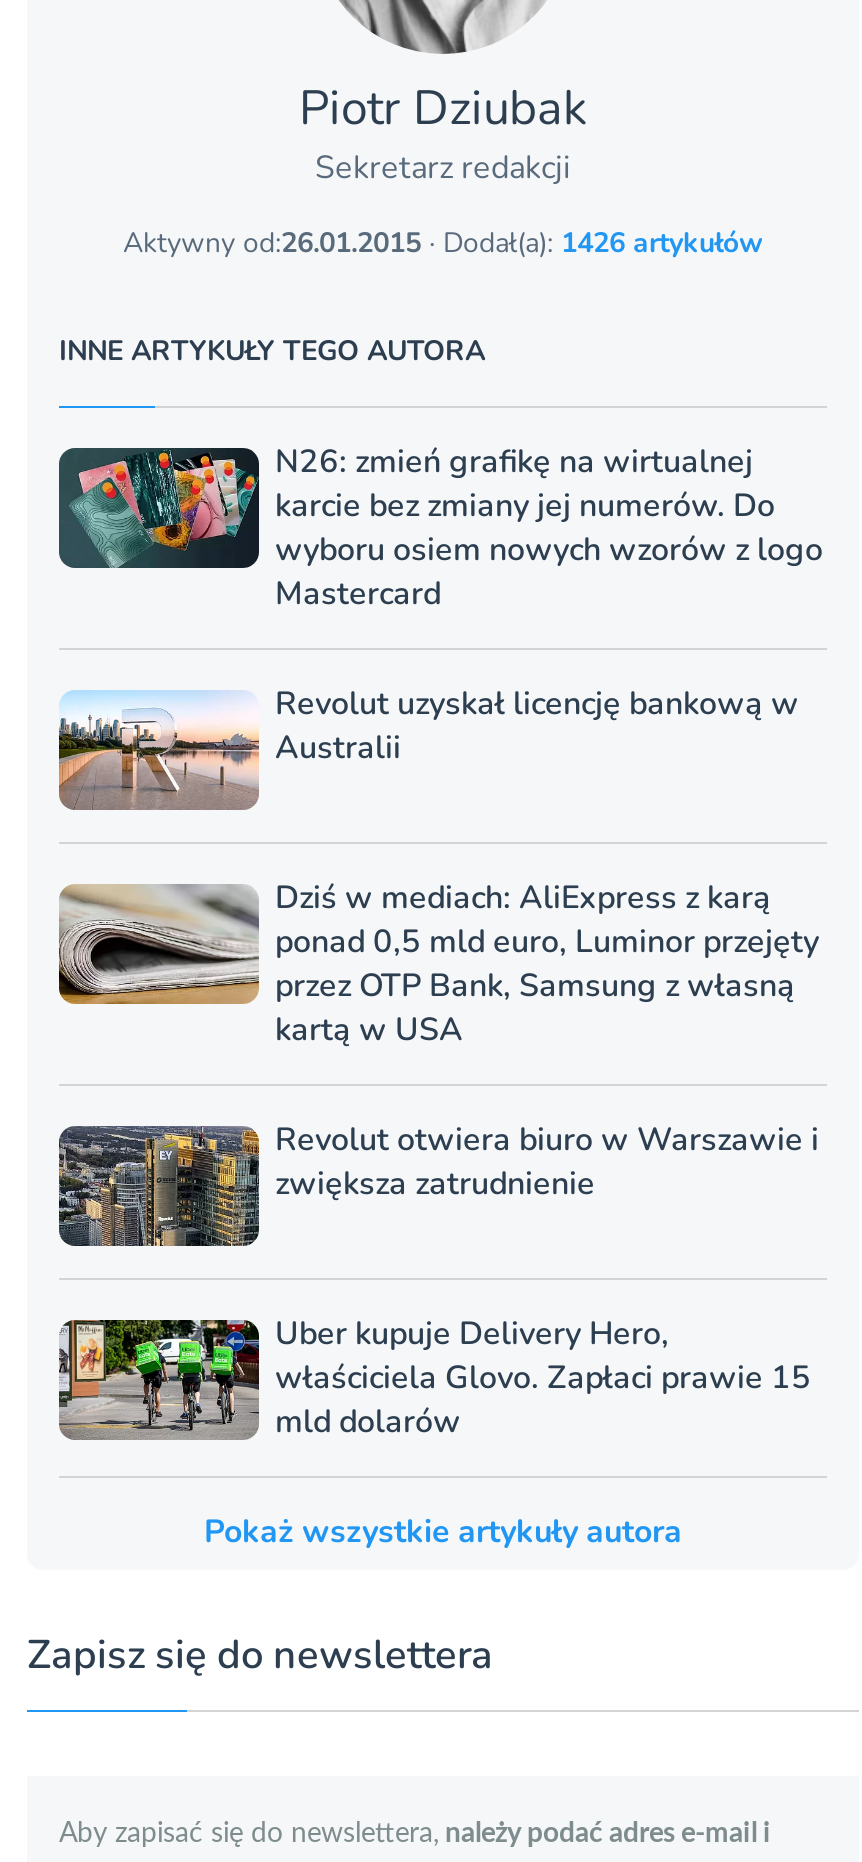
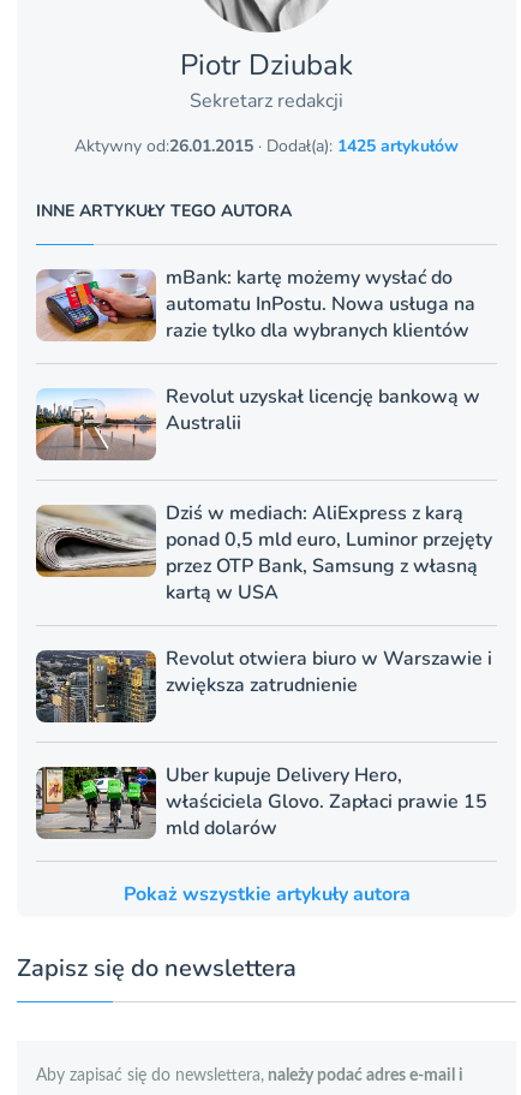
- Aktywny od:26.01.2015 · Dodał(a): 1426 artykułów
+ Aktywny od:26.01.2015 · Dodał(a): 1425 artykułów

- [image]
- N26: zmień grafikę na wirtualnej
- karcie bez zmiany jej numerów. Do
- wyboru osiem nowych wzorów z logo
- Mastercard
+ [image]
+ mBank: kartę możemy wysłać do
+ automatu InPostu. Nowa usługa na
+ razie tylko dla wybranych klientów
